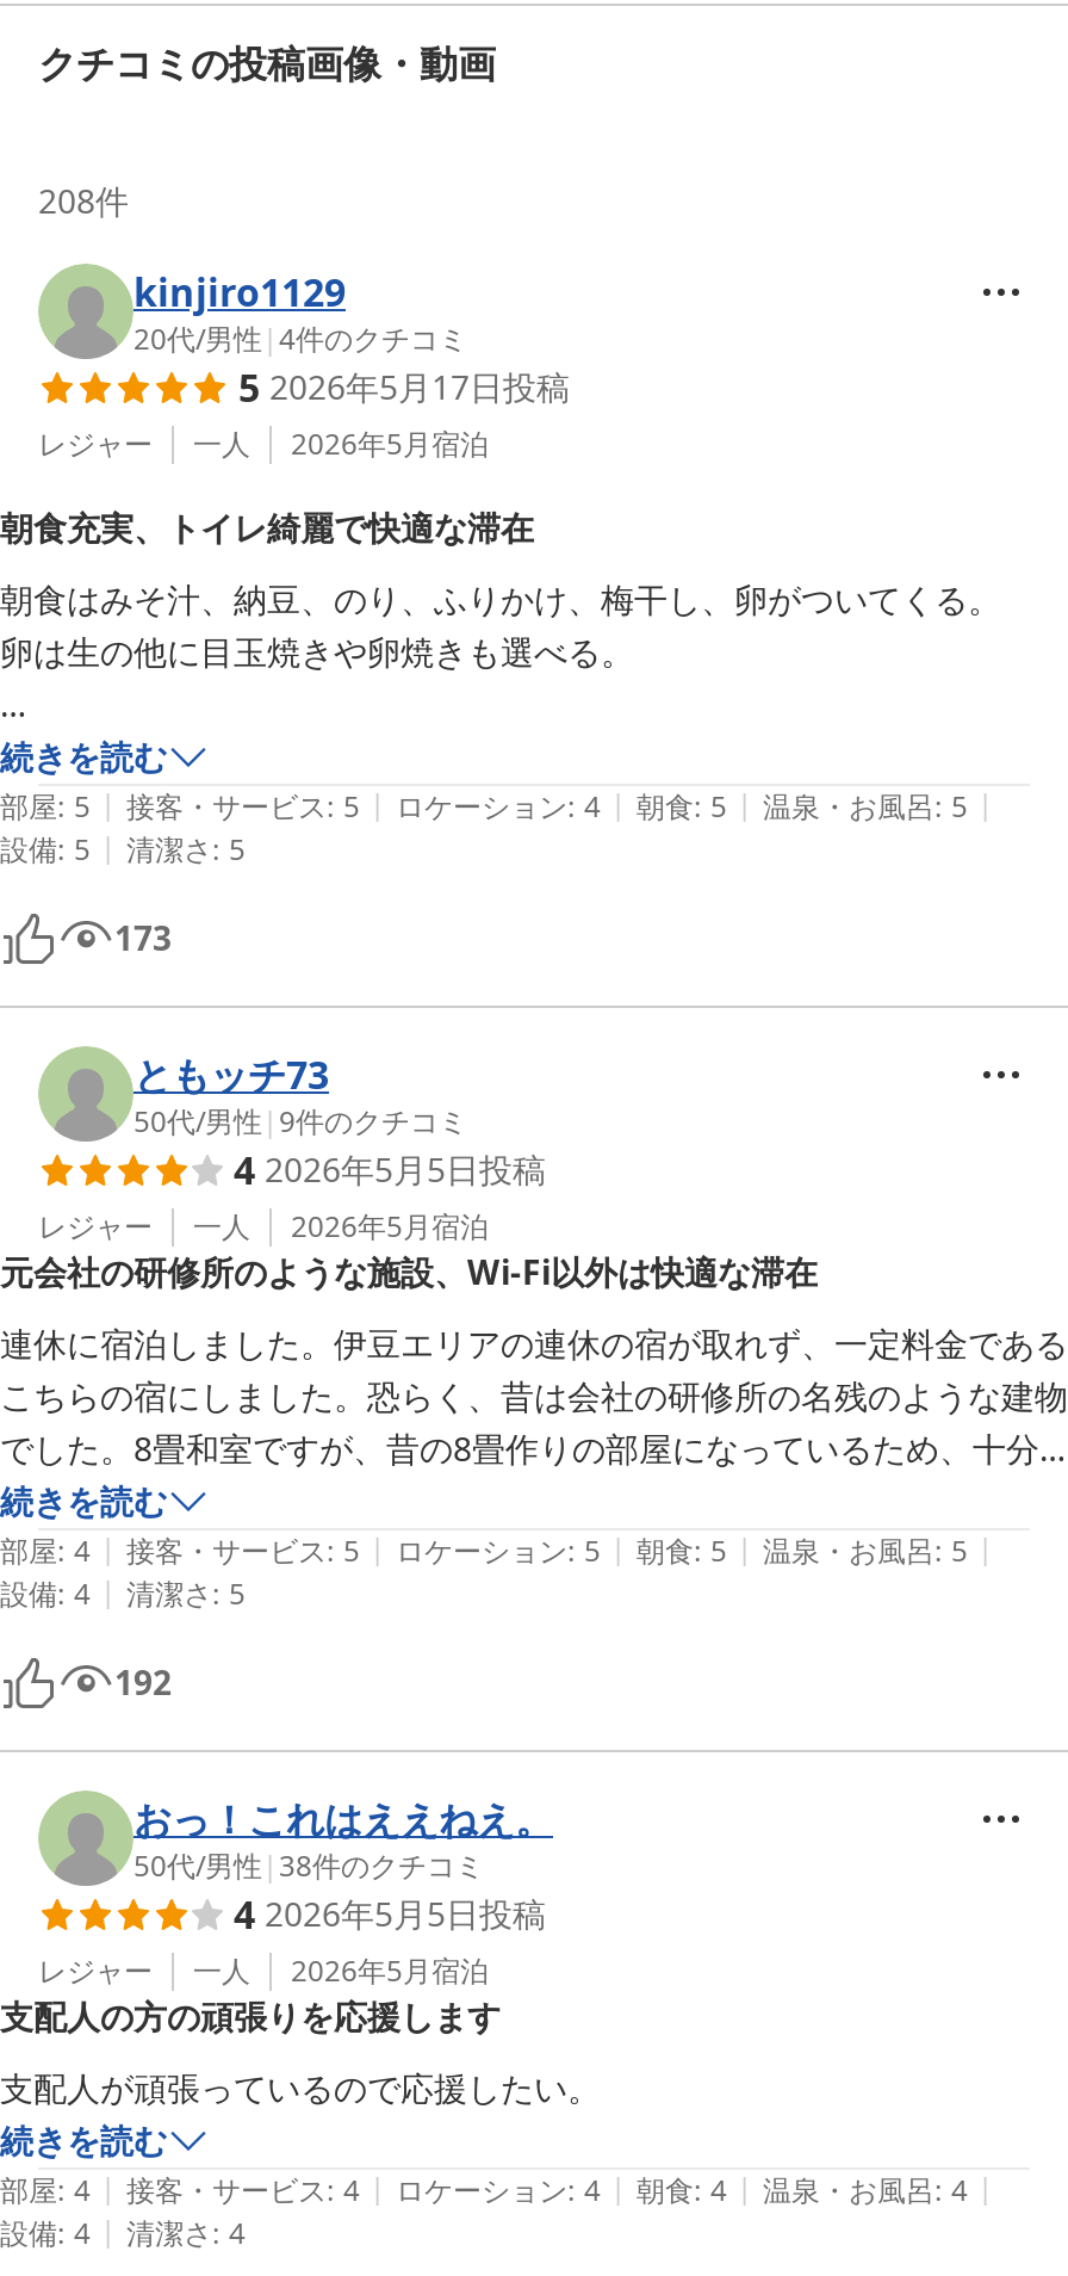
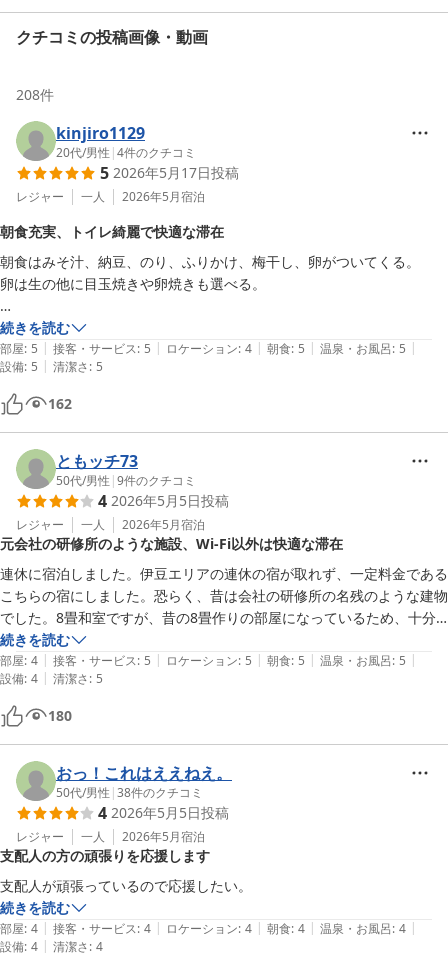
- 173
+ 162

- 192
+ 180
